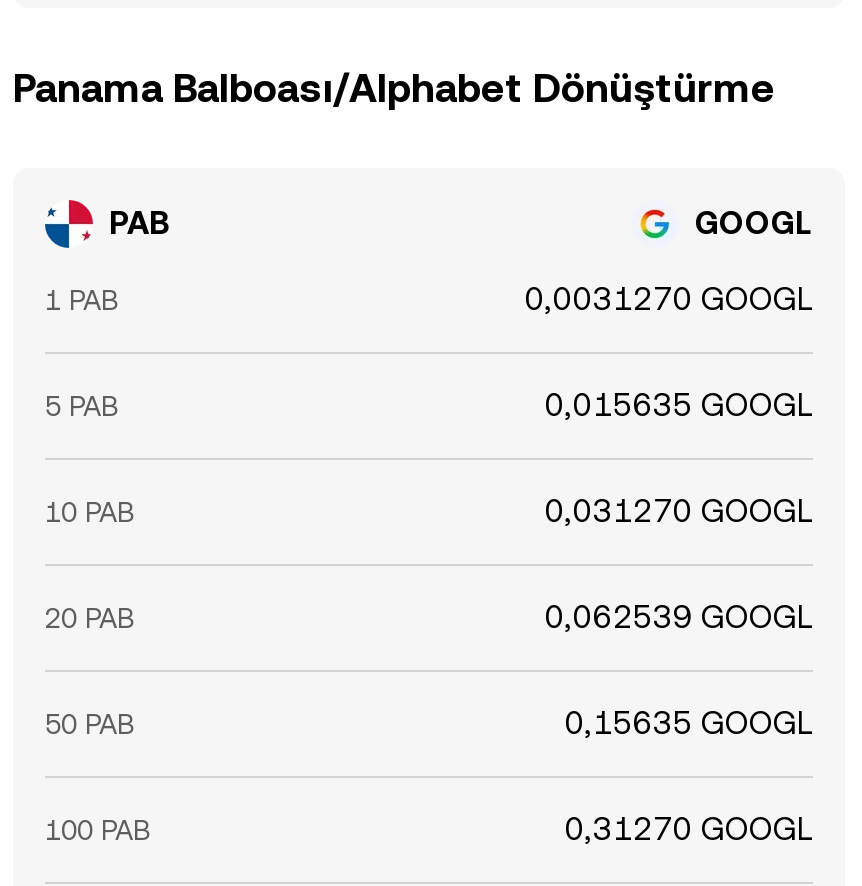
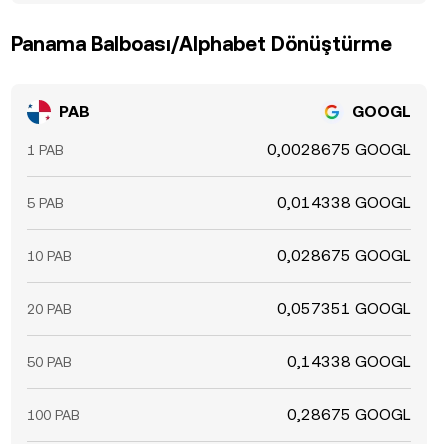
- 0,0031270 GOOGL
+ 0,0028675 GOOGL

- 0,015635 GOOGL
+ 0,014338 GOOGL

- 0,031270 GOOGL
+ 0,028675 GOOGL

- 0,062539 GOOGL
+ 0,057351 GOOGL

- 0,15635 GOOGL
+ 0,14338 GOOGL

- 0,31270 GOOGL
+ 0,28675 GOOGL
